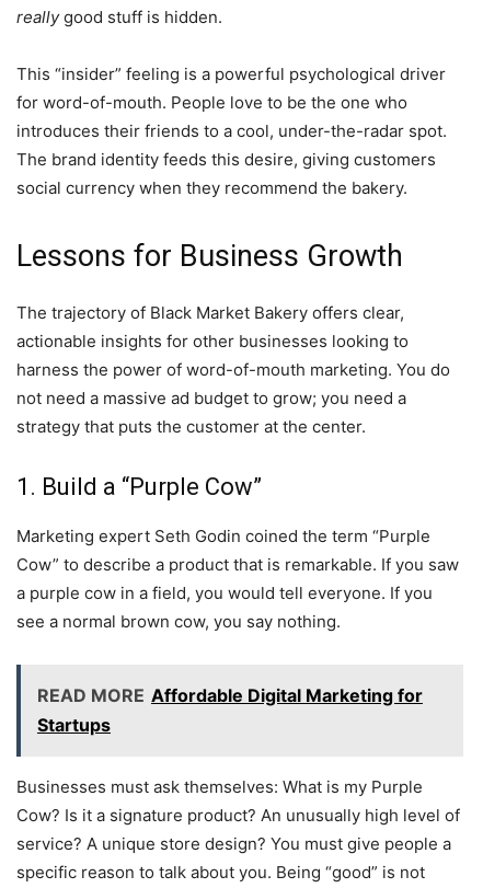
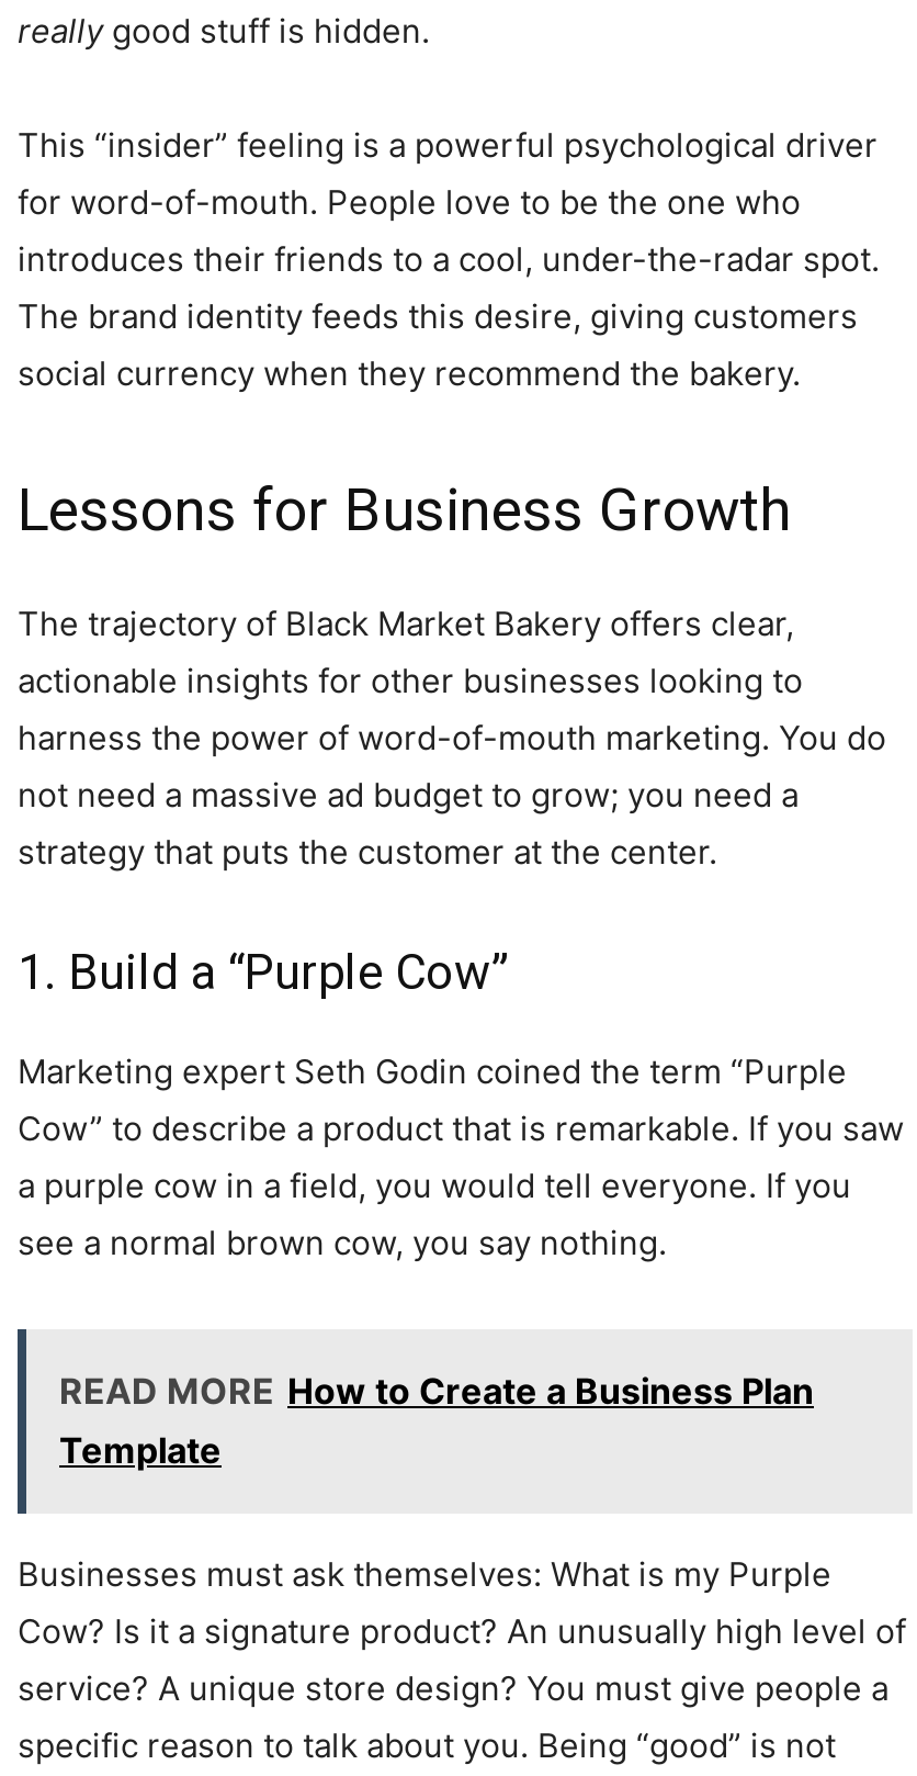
- READ MORE Affordable Digital Marketing for
- Startups
+ READ MORE How to Create a Business Plan
+ Template
